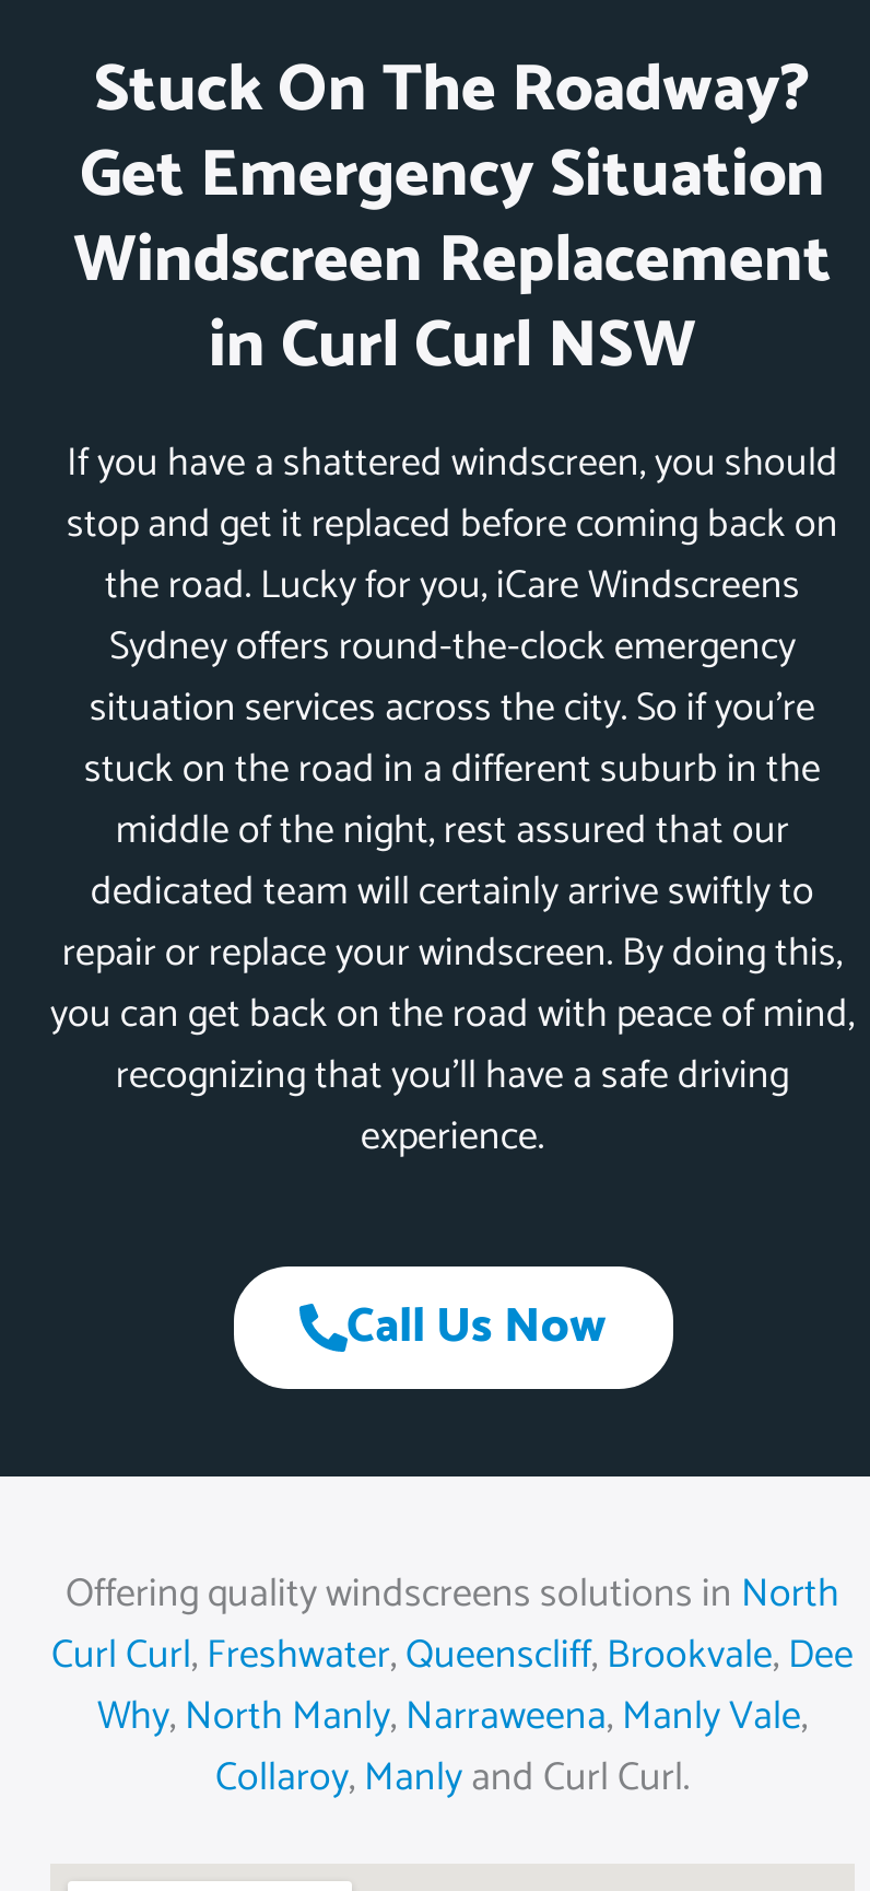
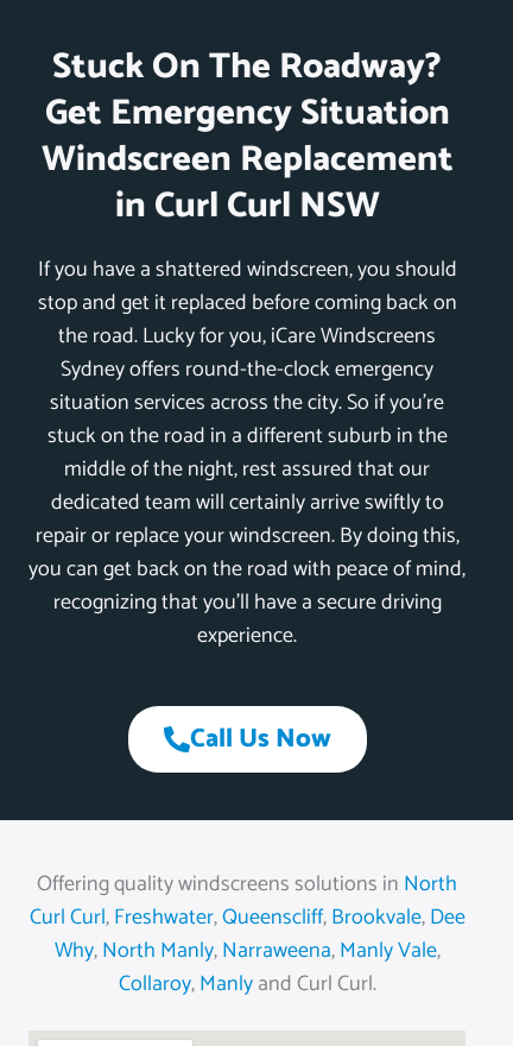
- recognizing that you’ll have a safe driving
+ recognizing that you’ll have a secure driving
